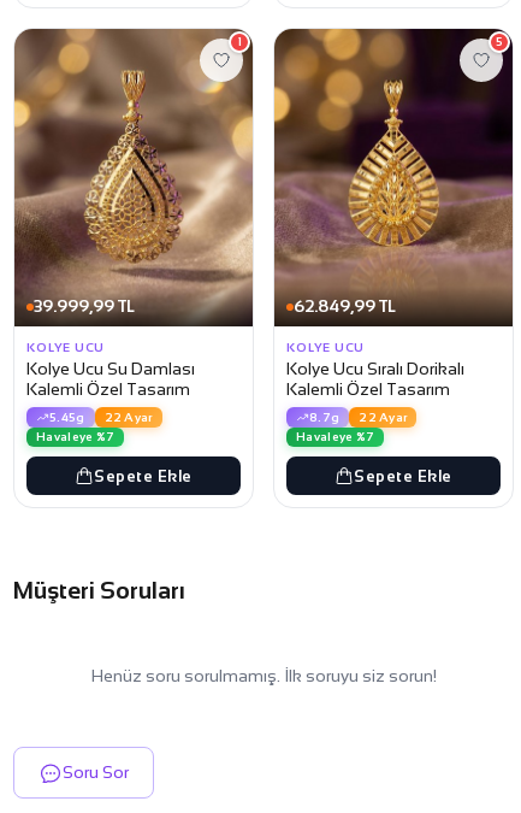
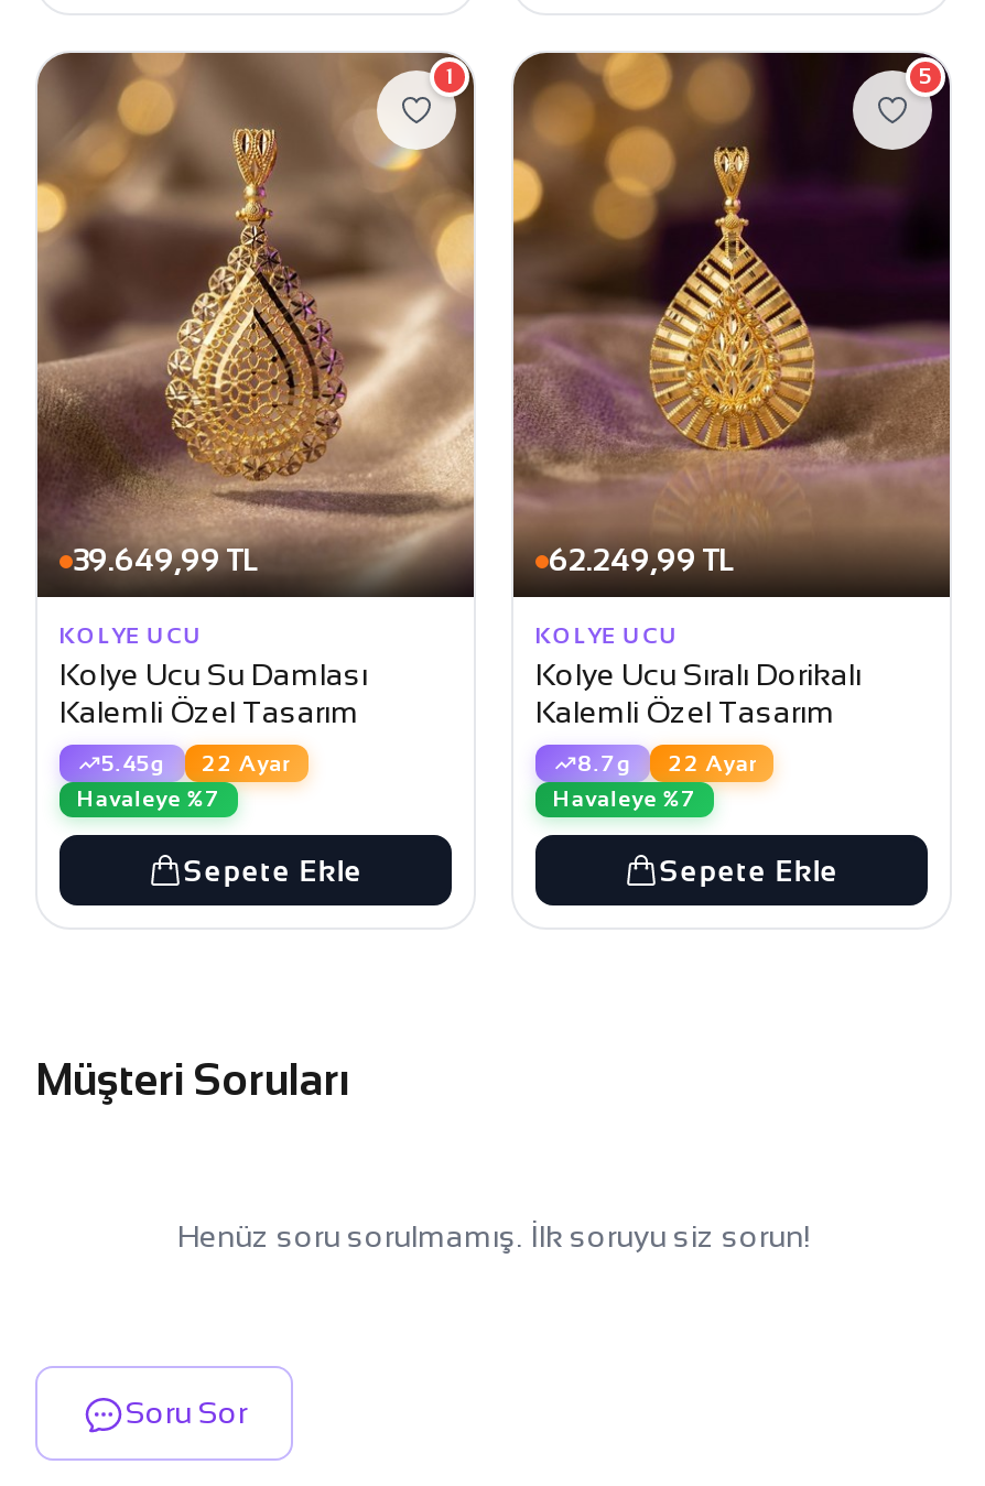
- 39.999,99 TL
+ 39.649,99 TL

- 62.849,99 TL
+ 62.249,99 TL
